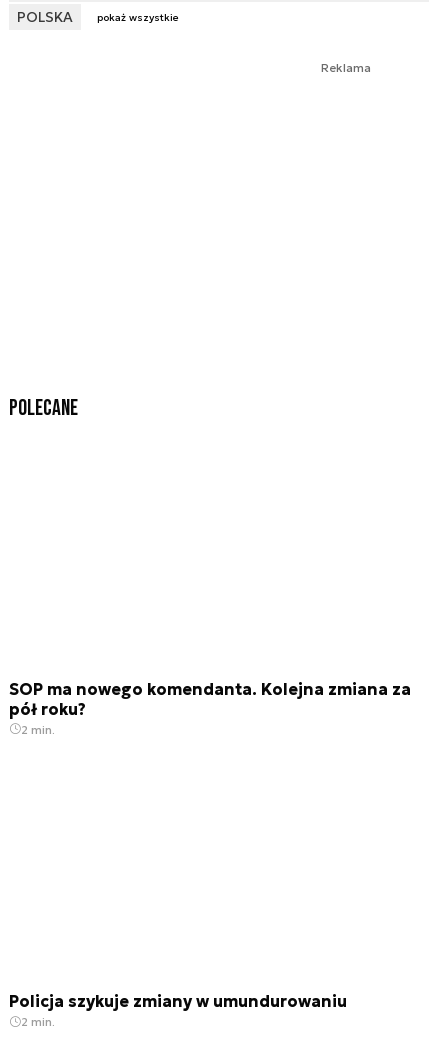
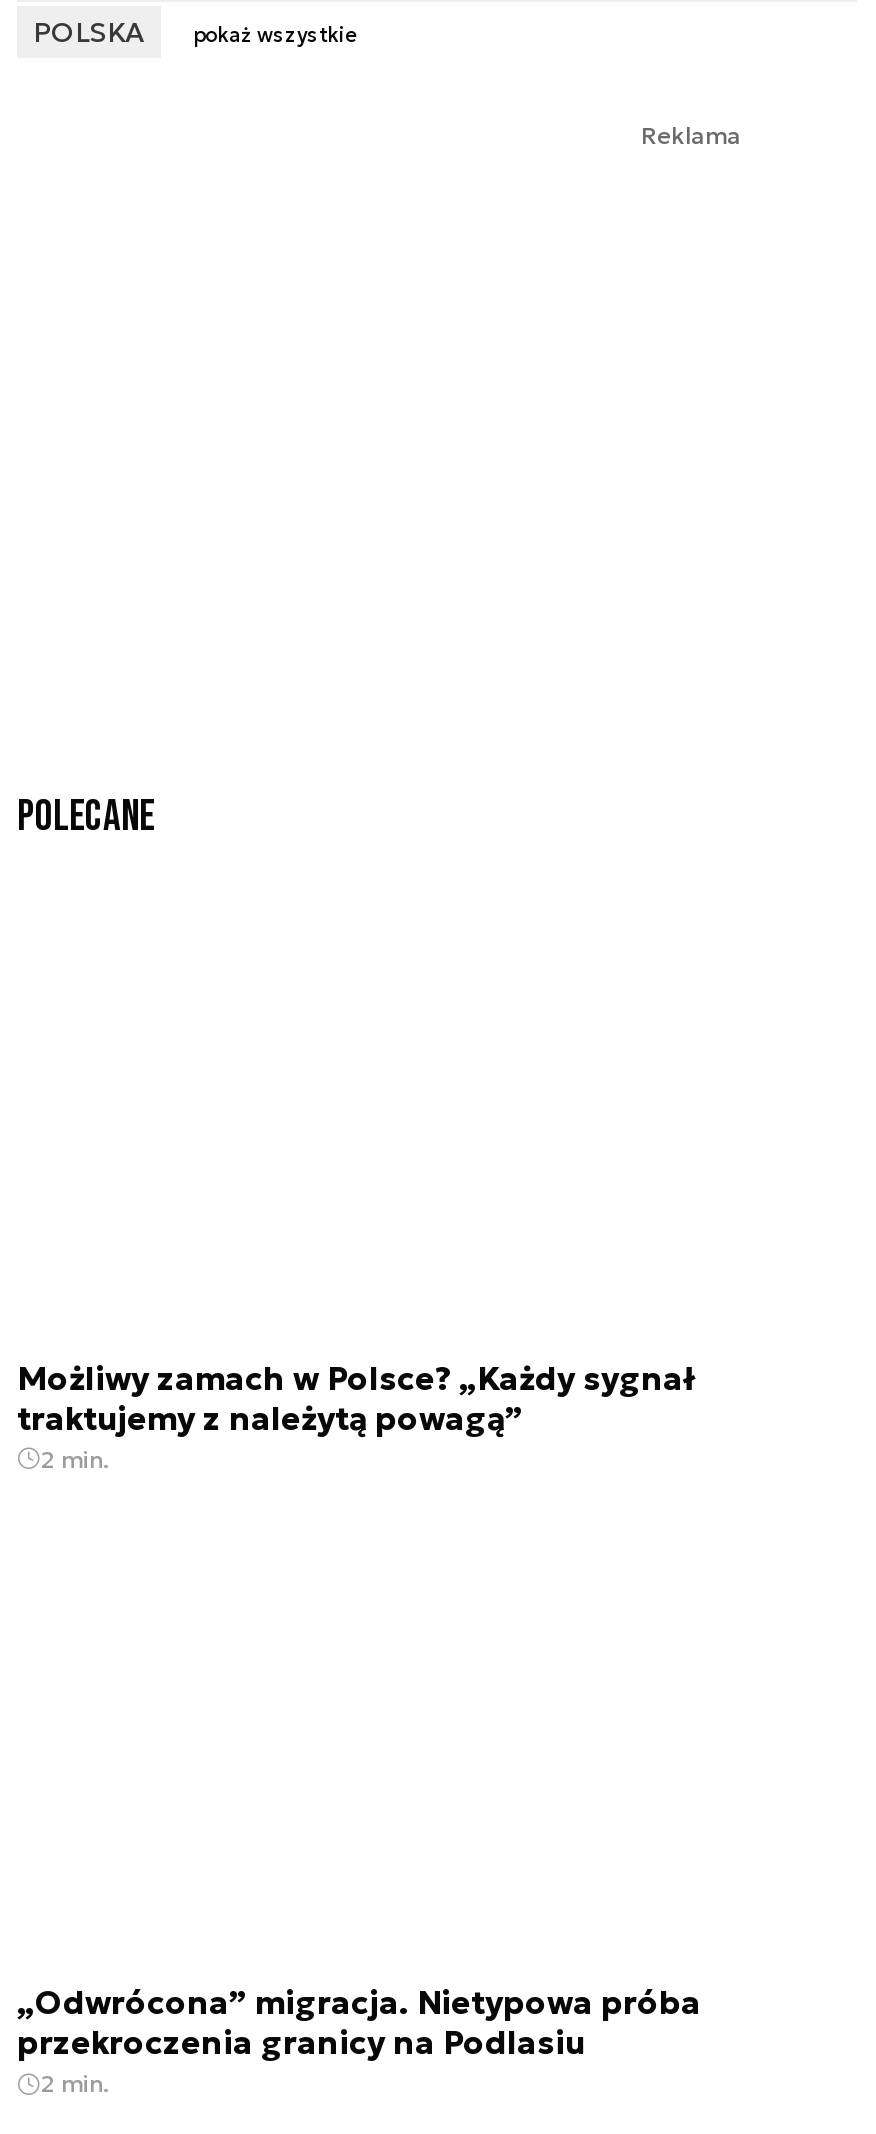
- SOP ma nowego komendanta. Kolejna zmiana za
- pół roku?
+ Możliwy zamach w Polsce? „Każdy sygnał
+ traktujemy z należytą powagą”

- Policja szykuje zmiany w umundurowaniu
+ „Odwrócona” migracja. Nietypowa próba
+ przekroczenia granicy na Podlasiu
